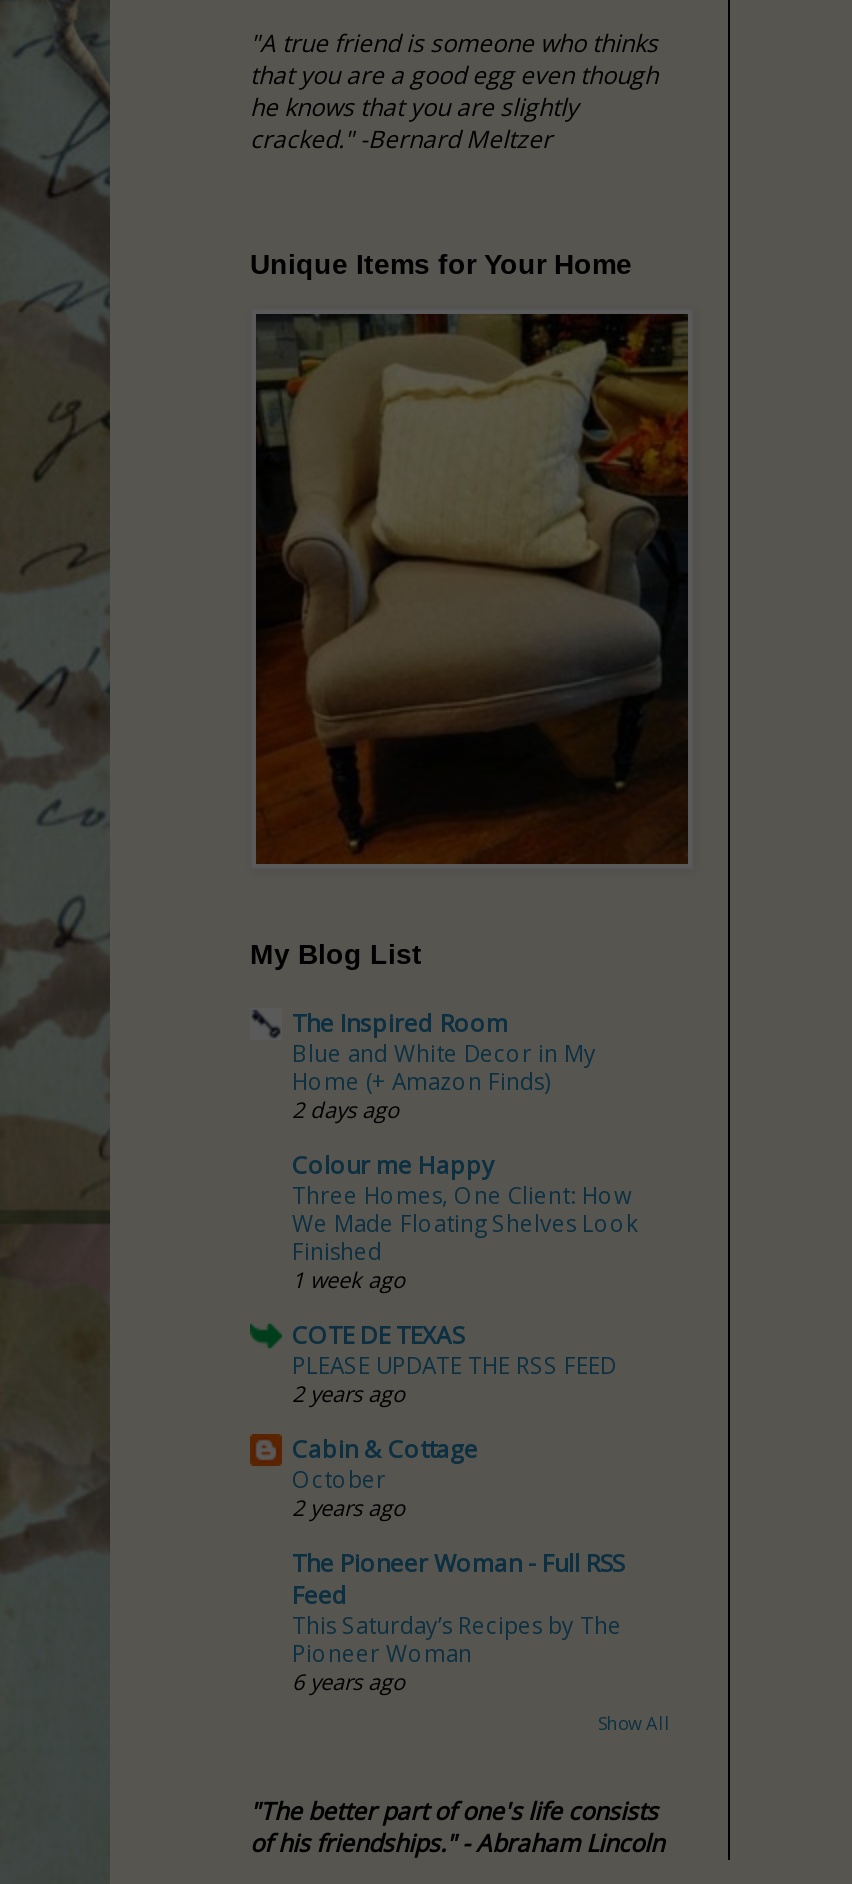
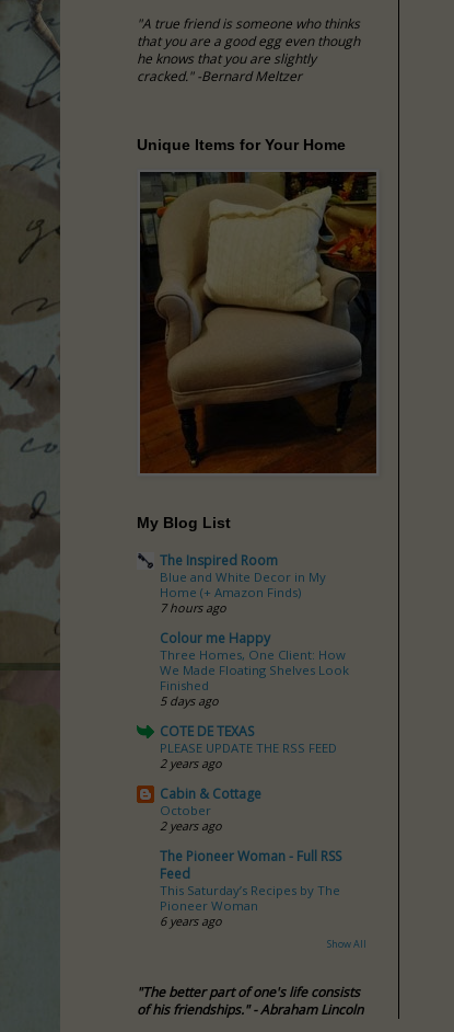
- 2 days ago
+ 7 hours ago

- 1 week ago
+ 5 days ago
